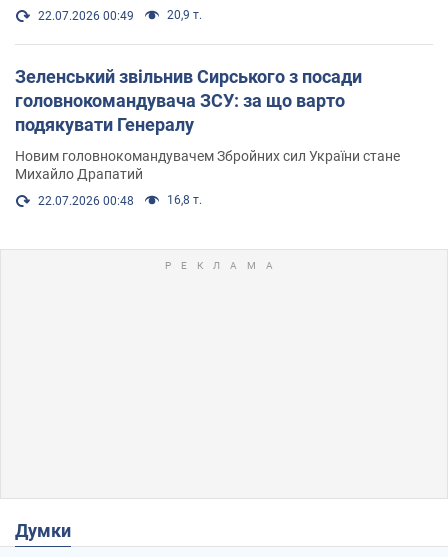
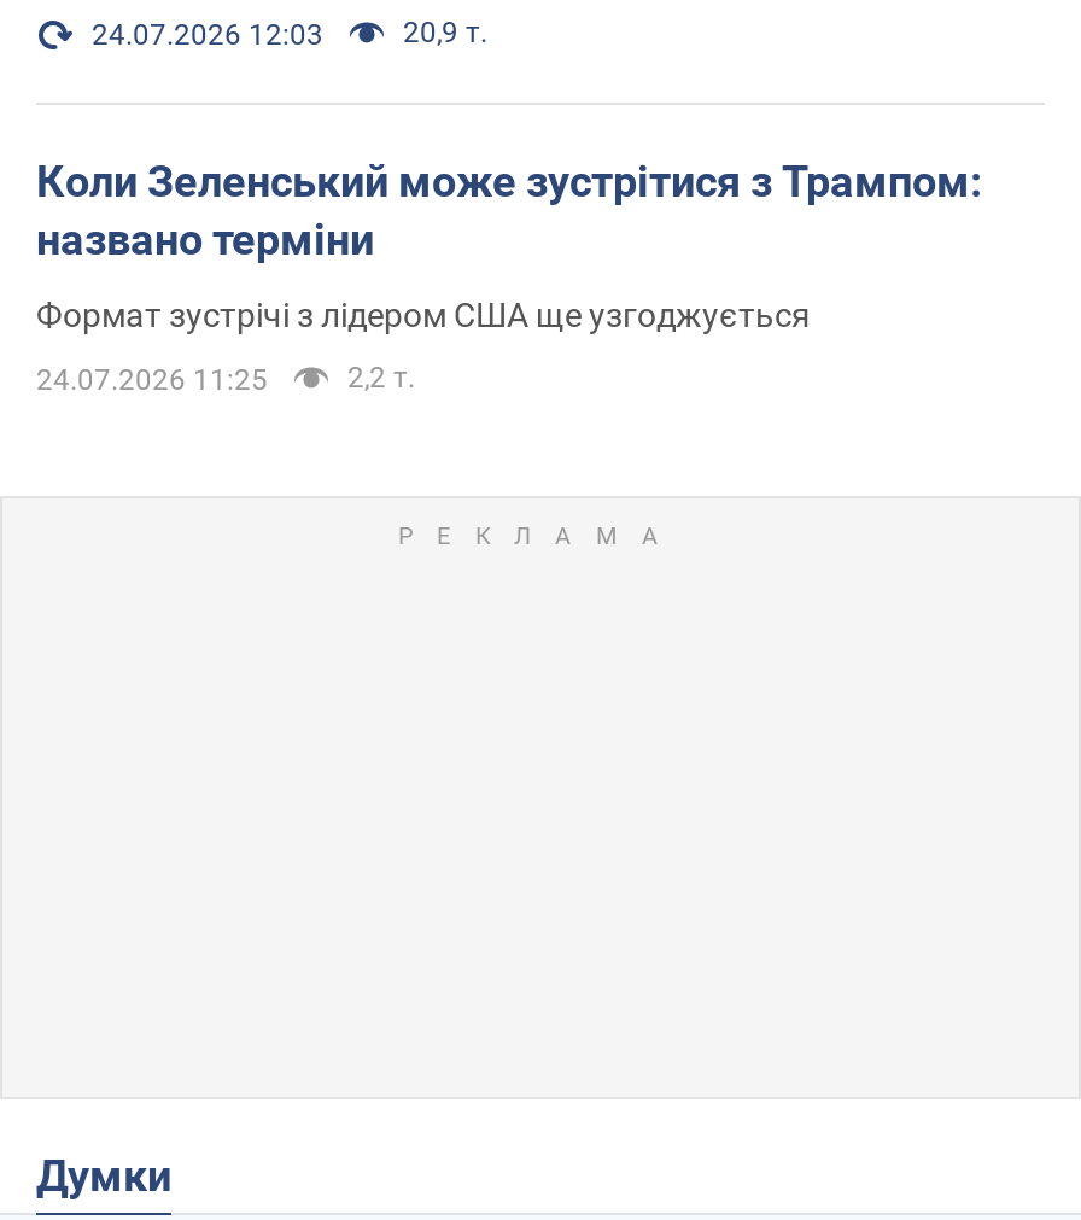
- 22.07.2026 00:49
+ 24.07.2026 12:03

- Зеленський звільнив Сирського з посади
- головнокомандувача ЗСУ: за що варто
- подякувати Генералу
+ Коли Зеленський може зустрітися з Трампом:
+ названо терміни

- Новим головнокомандувачем Збройних сил України стане
- Михайло Драпатий
+ Формат зустрічі з лідером США ще узгоджується

- 22.07.2026 00:48
- 16,8 т.
+ 24.07.2026 11:25
+ 2,2 т.
